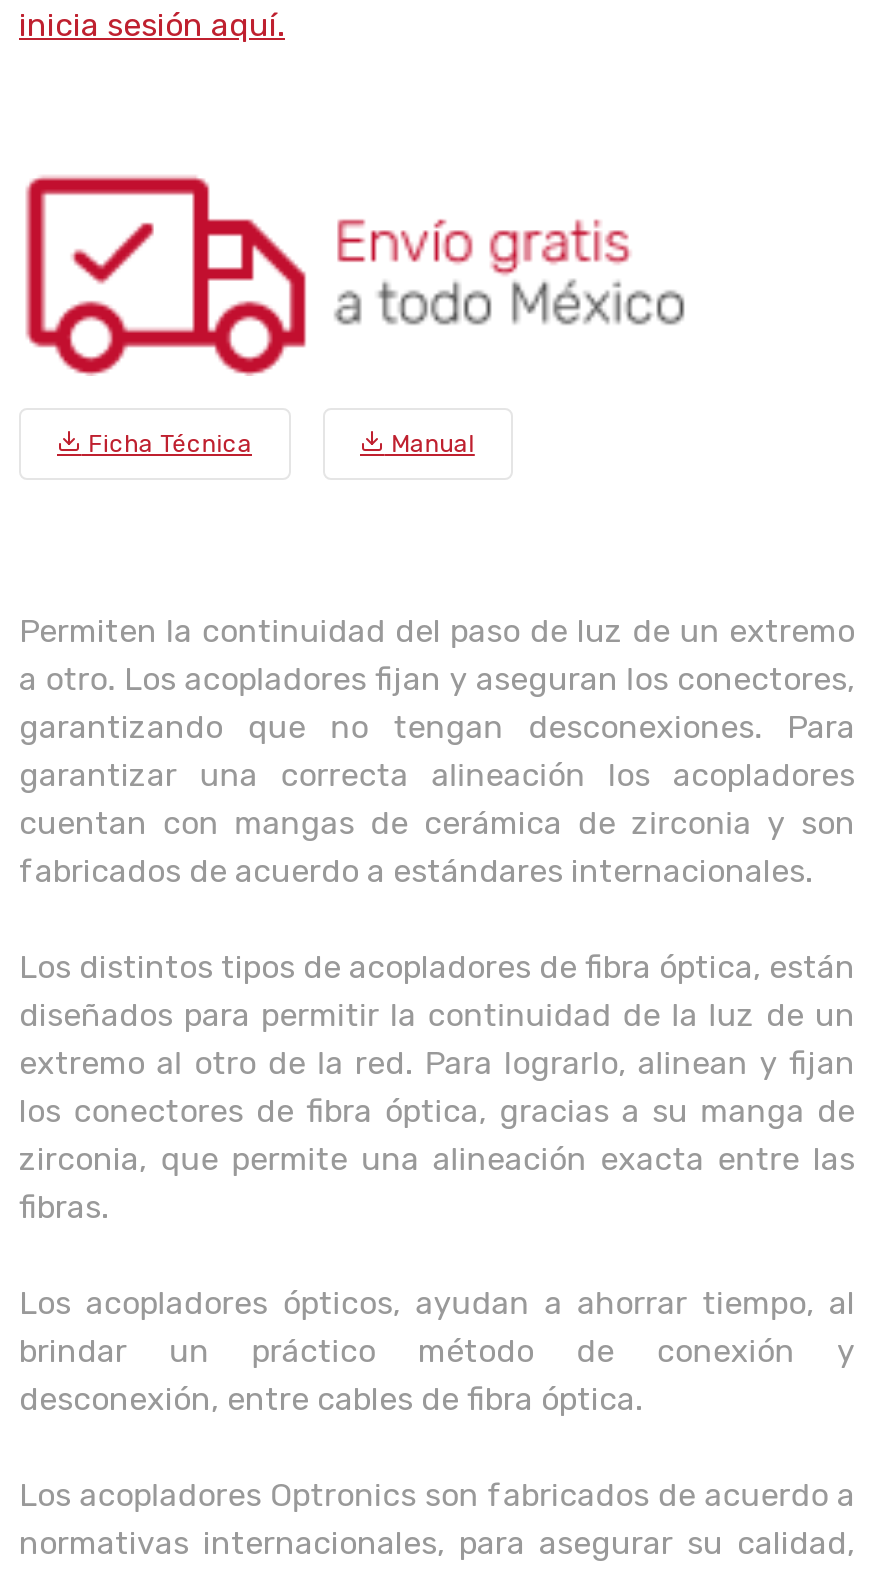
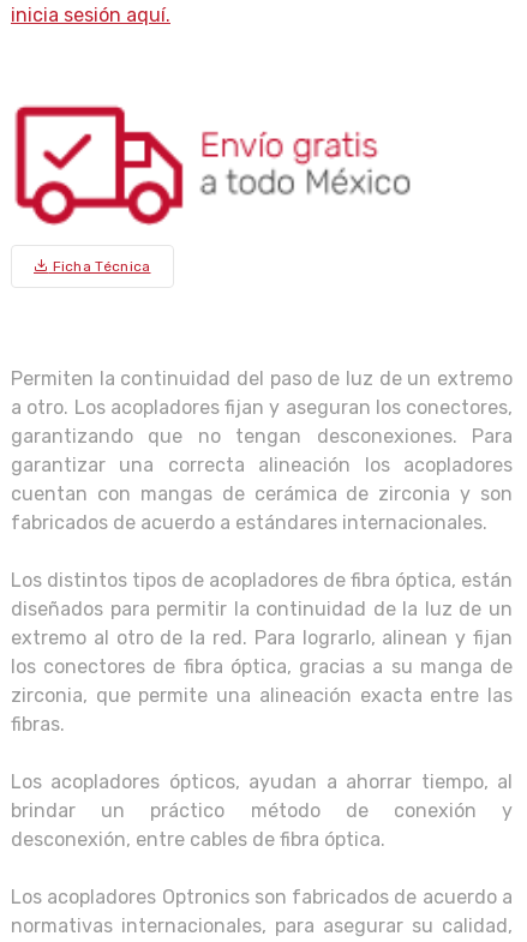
- Manual
